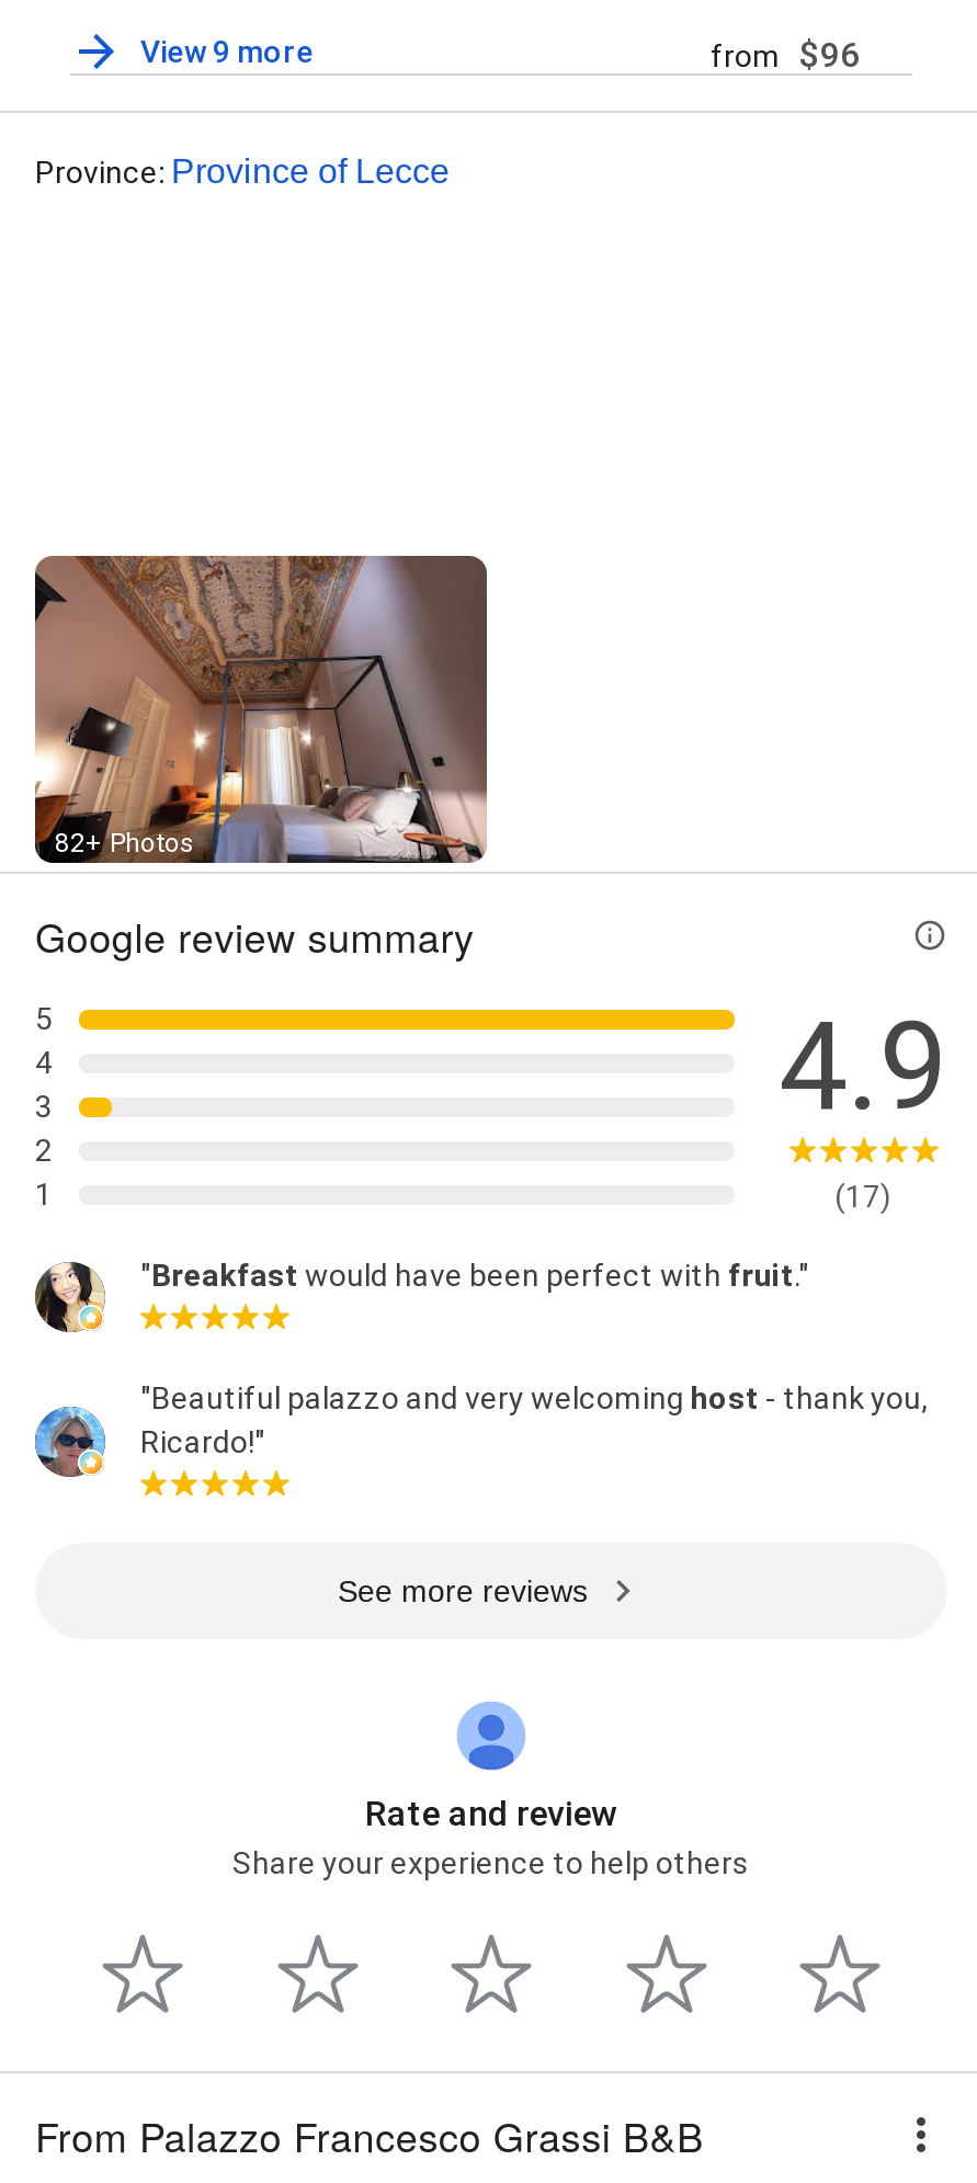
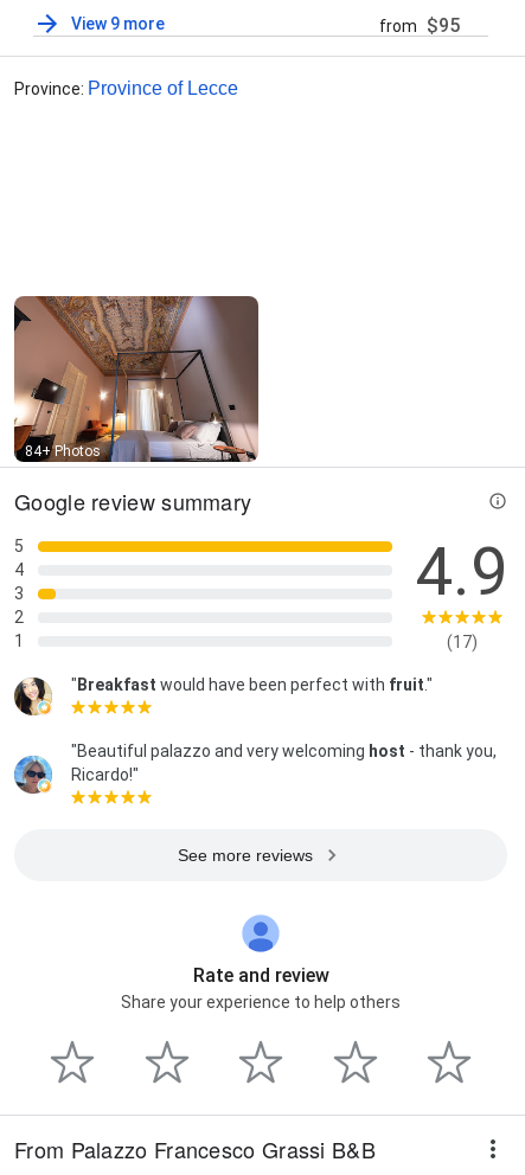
- from $96
+ from $95

- 82+ Photos
+ 84+ Photos
